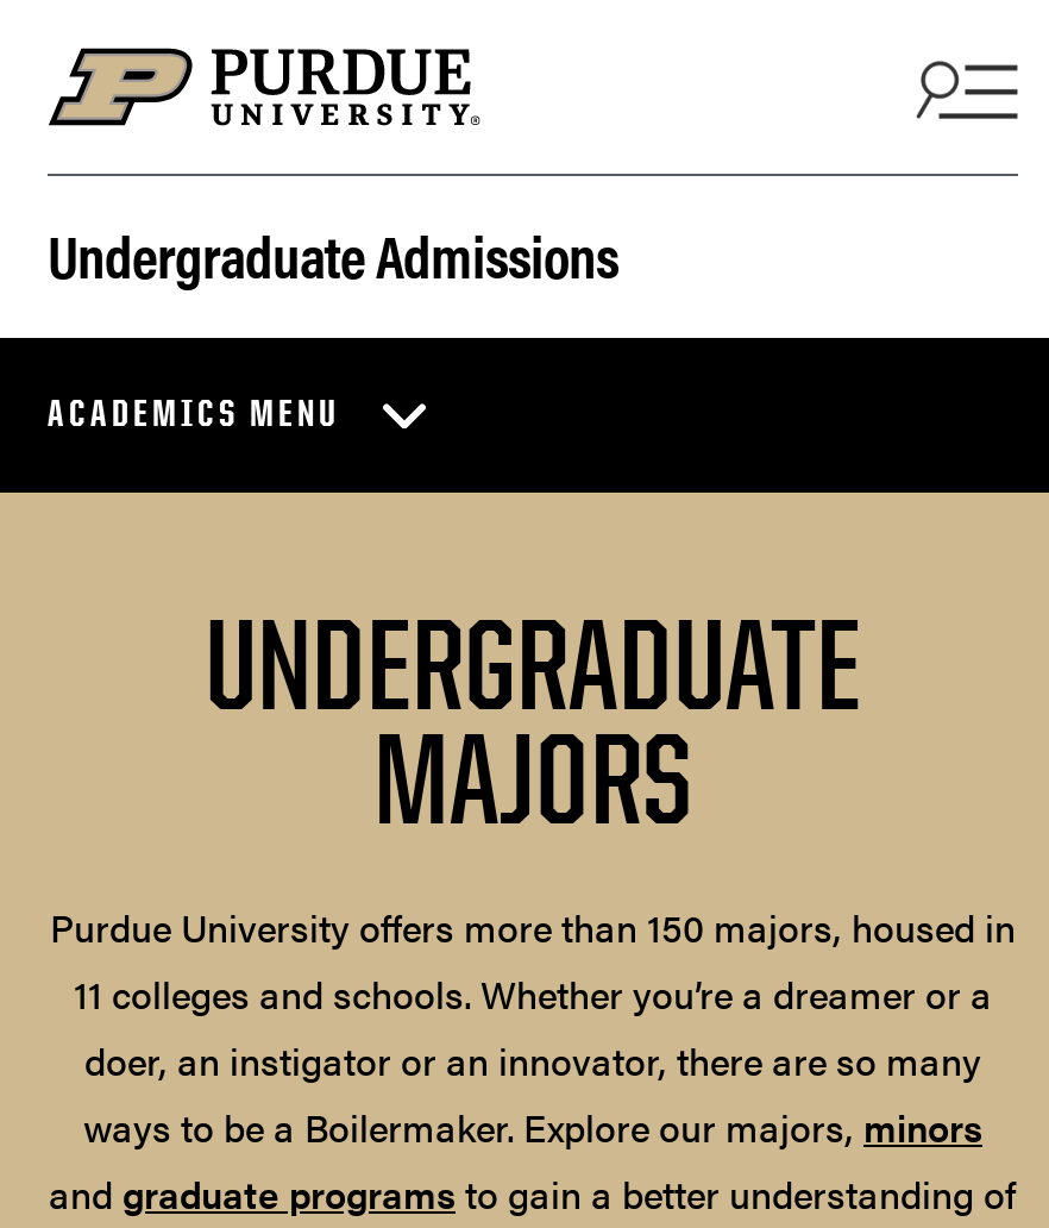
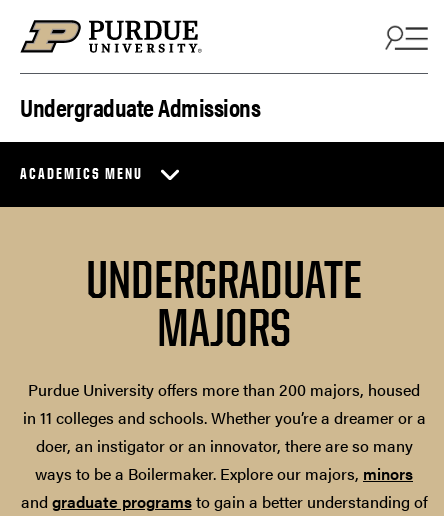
- Purdue University offers more than 150 majors, housed in
- 11 colleges and schools. Whether you’re a dreamer or a
+ Purdue University offers more than 200 majors, housed
+ in 11 colleges and schools. Whether you’re a dreamer or a
